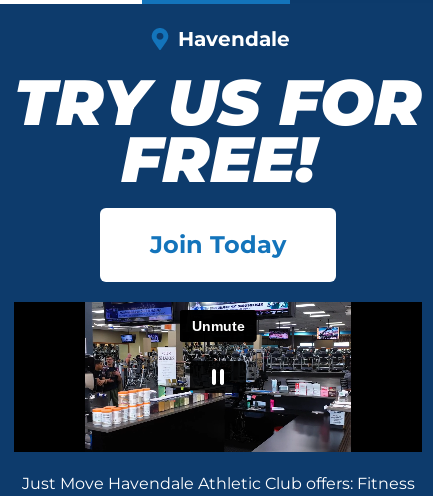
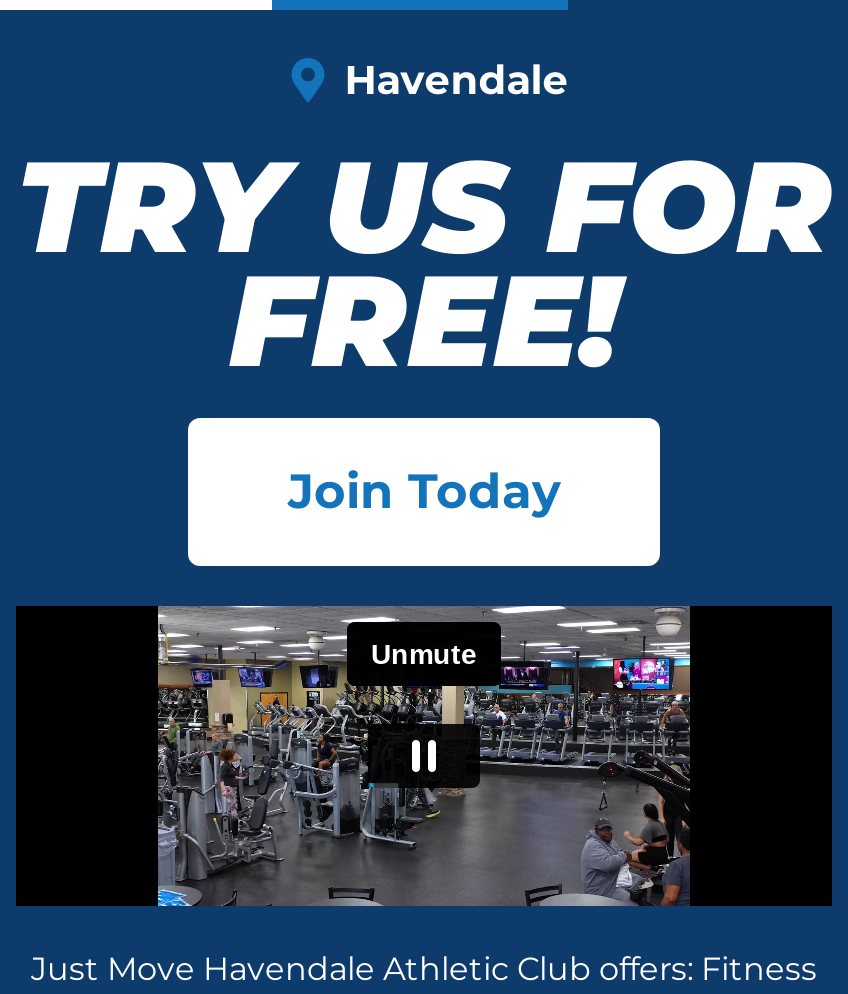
- [image]
+ [image]
